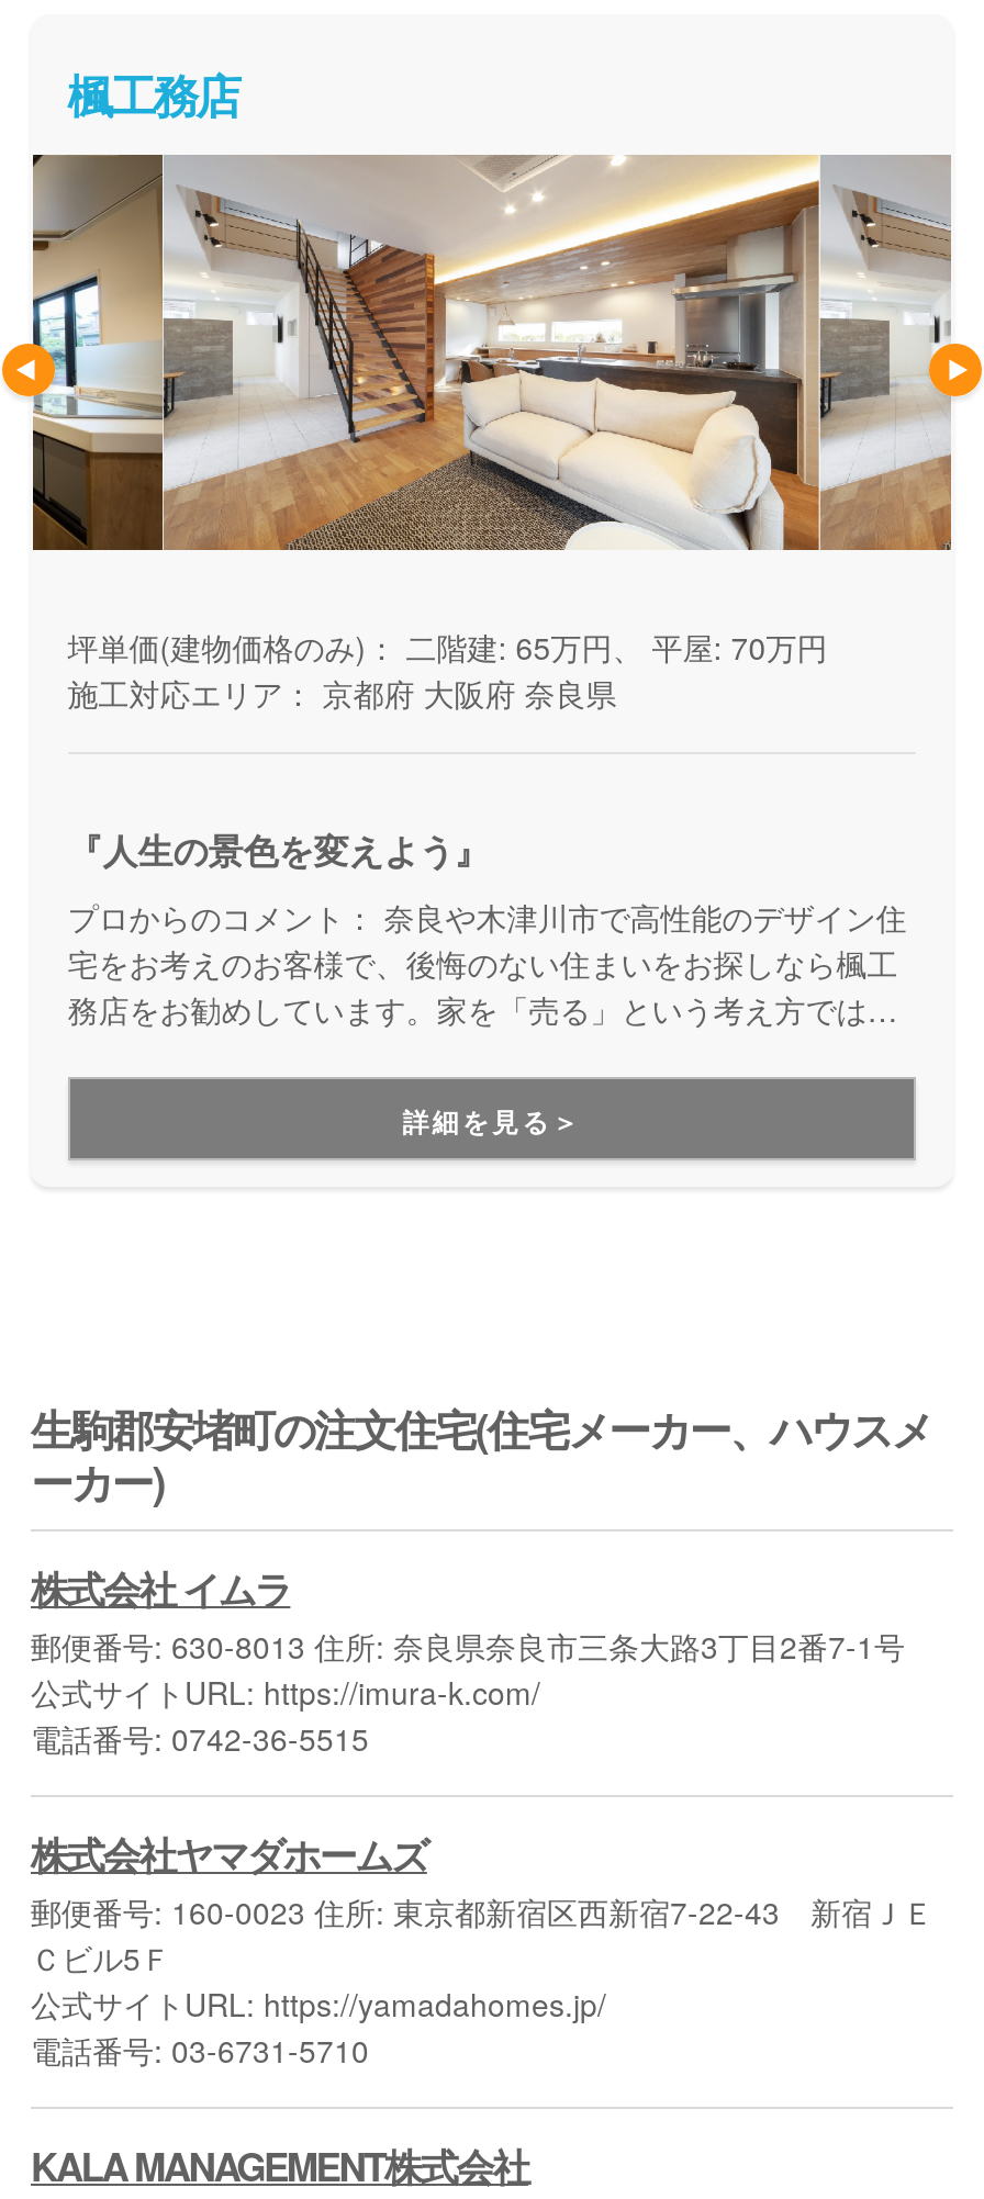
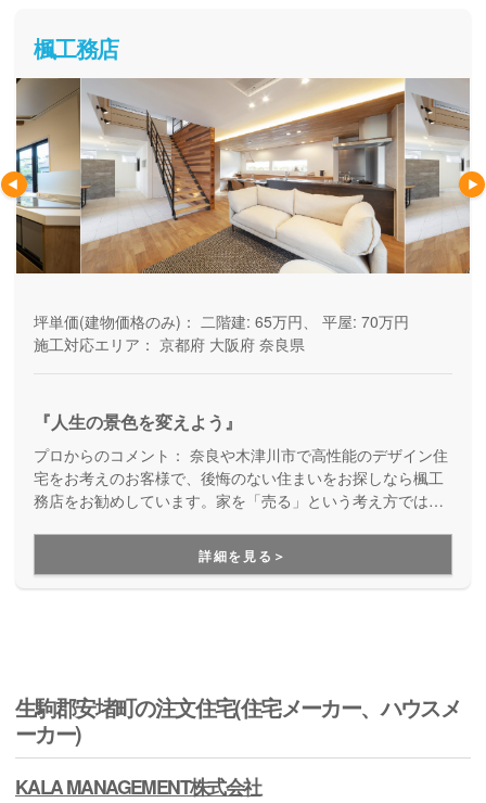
- 株式会社 イムラ
- 郵便番号: 630-8013 住所: 奈良県奈良市三条大路3丁目2番7-1号
- 公式サイトURL: https://imura-k.com/
- 電話番号: 0742-36-5515
- 株式会社ヤマダホームズ
- 郵便番号: 160-0023 住所: 東京都新宿区西新宿7-22-43 新宿ＪＥ
- Ｃビル5Ｆ
- 公式サイトURL: https://yamadahomes.jp/
- 電話番号: 03-6731-5710
